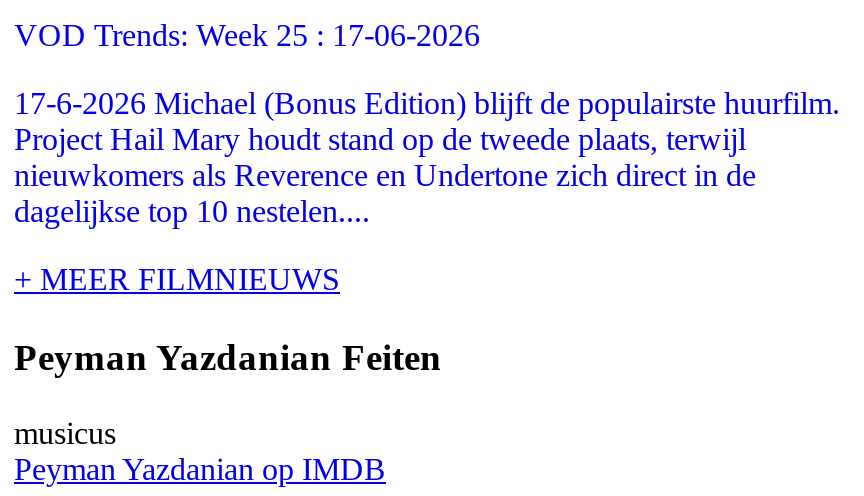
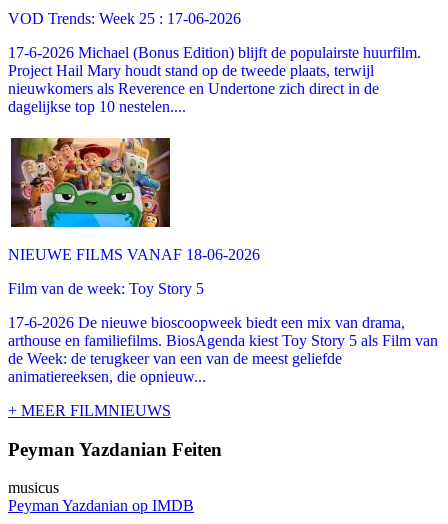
+ [image]
+ NIEUWE FILMS VANAF 18-06-2026
+ Film van de week: Toy Story 5
+ 17-6-2026 De nieuwe bioscoopweek biedt een mix van drama,
+ arthouse en familiefilms. BiosAgenda kiest Toy Story 5 als Film van
+ de Week: de terugkeer van een van de meest geliefde
+ animatiereeksen, die opnieuw...
